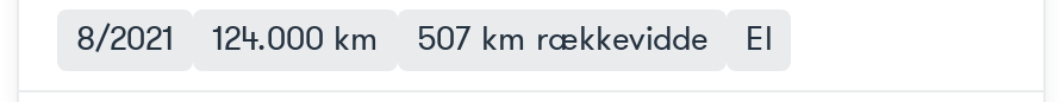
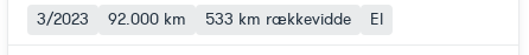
- 8/2021
+ 3/2023

- 124.000 km
+ 92.000 km

- 507 km rækkevidde
+ 533 km rækkevidde
